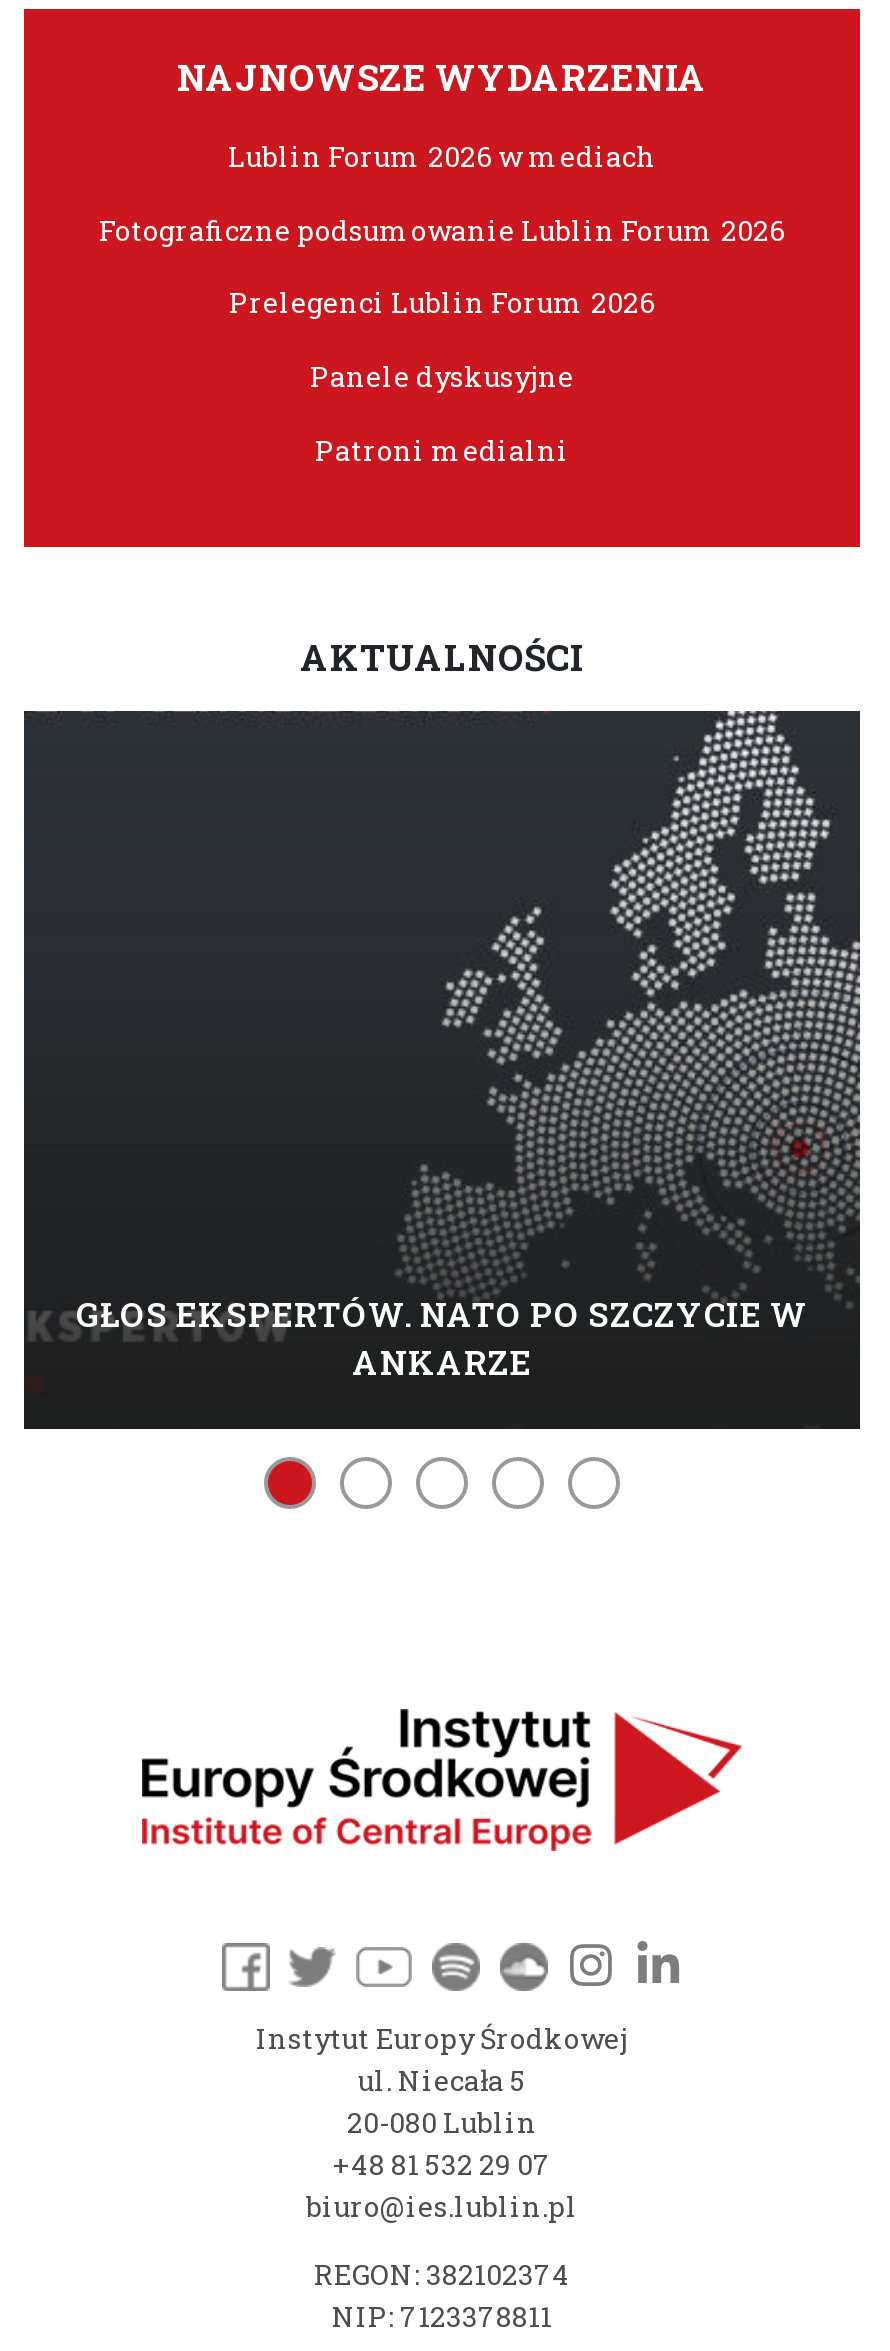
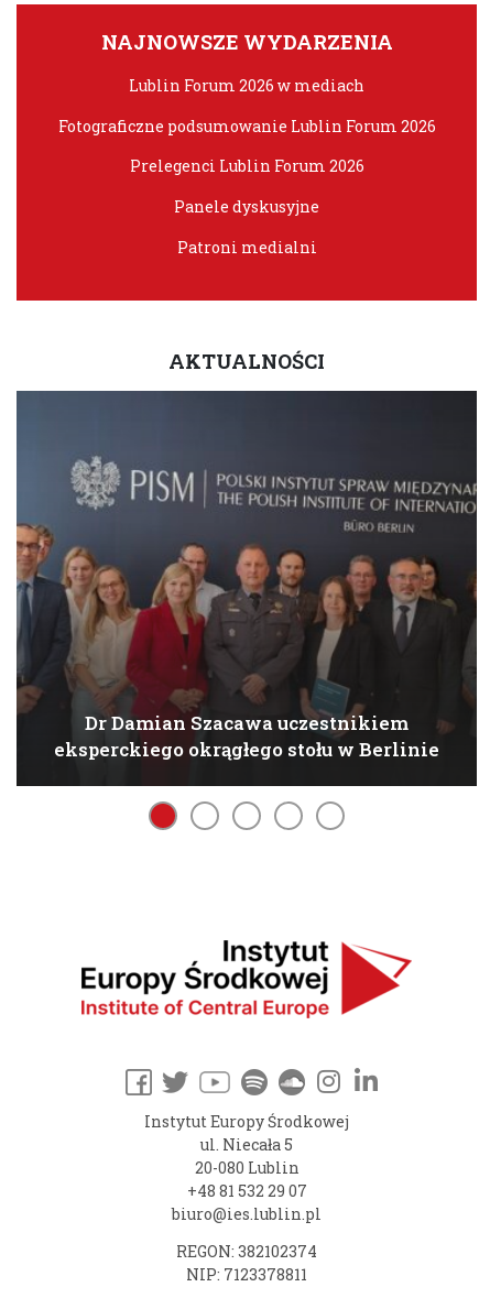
- [image]
- GŁOS EKSPERTÓW. NATO PO SZCZYCIE W
- ANKARZE
+ [image]
+ Dr Damian Szacawa uczestnikiem
+ eksperckiego okrągłego stołu w Berlinie
